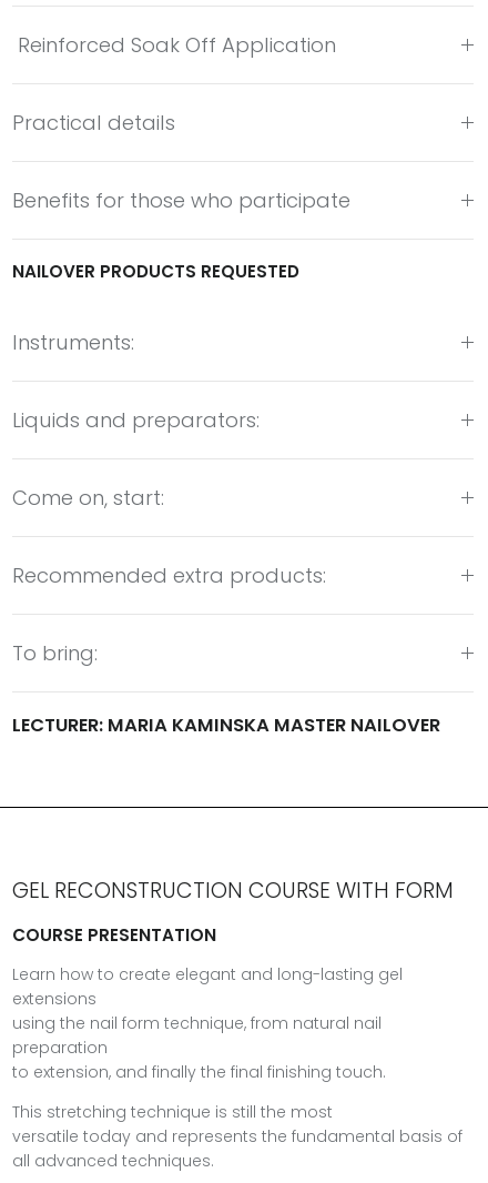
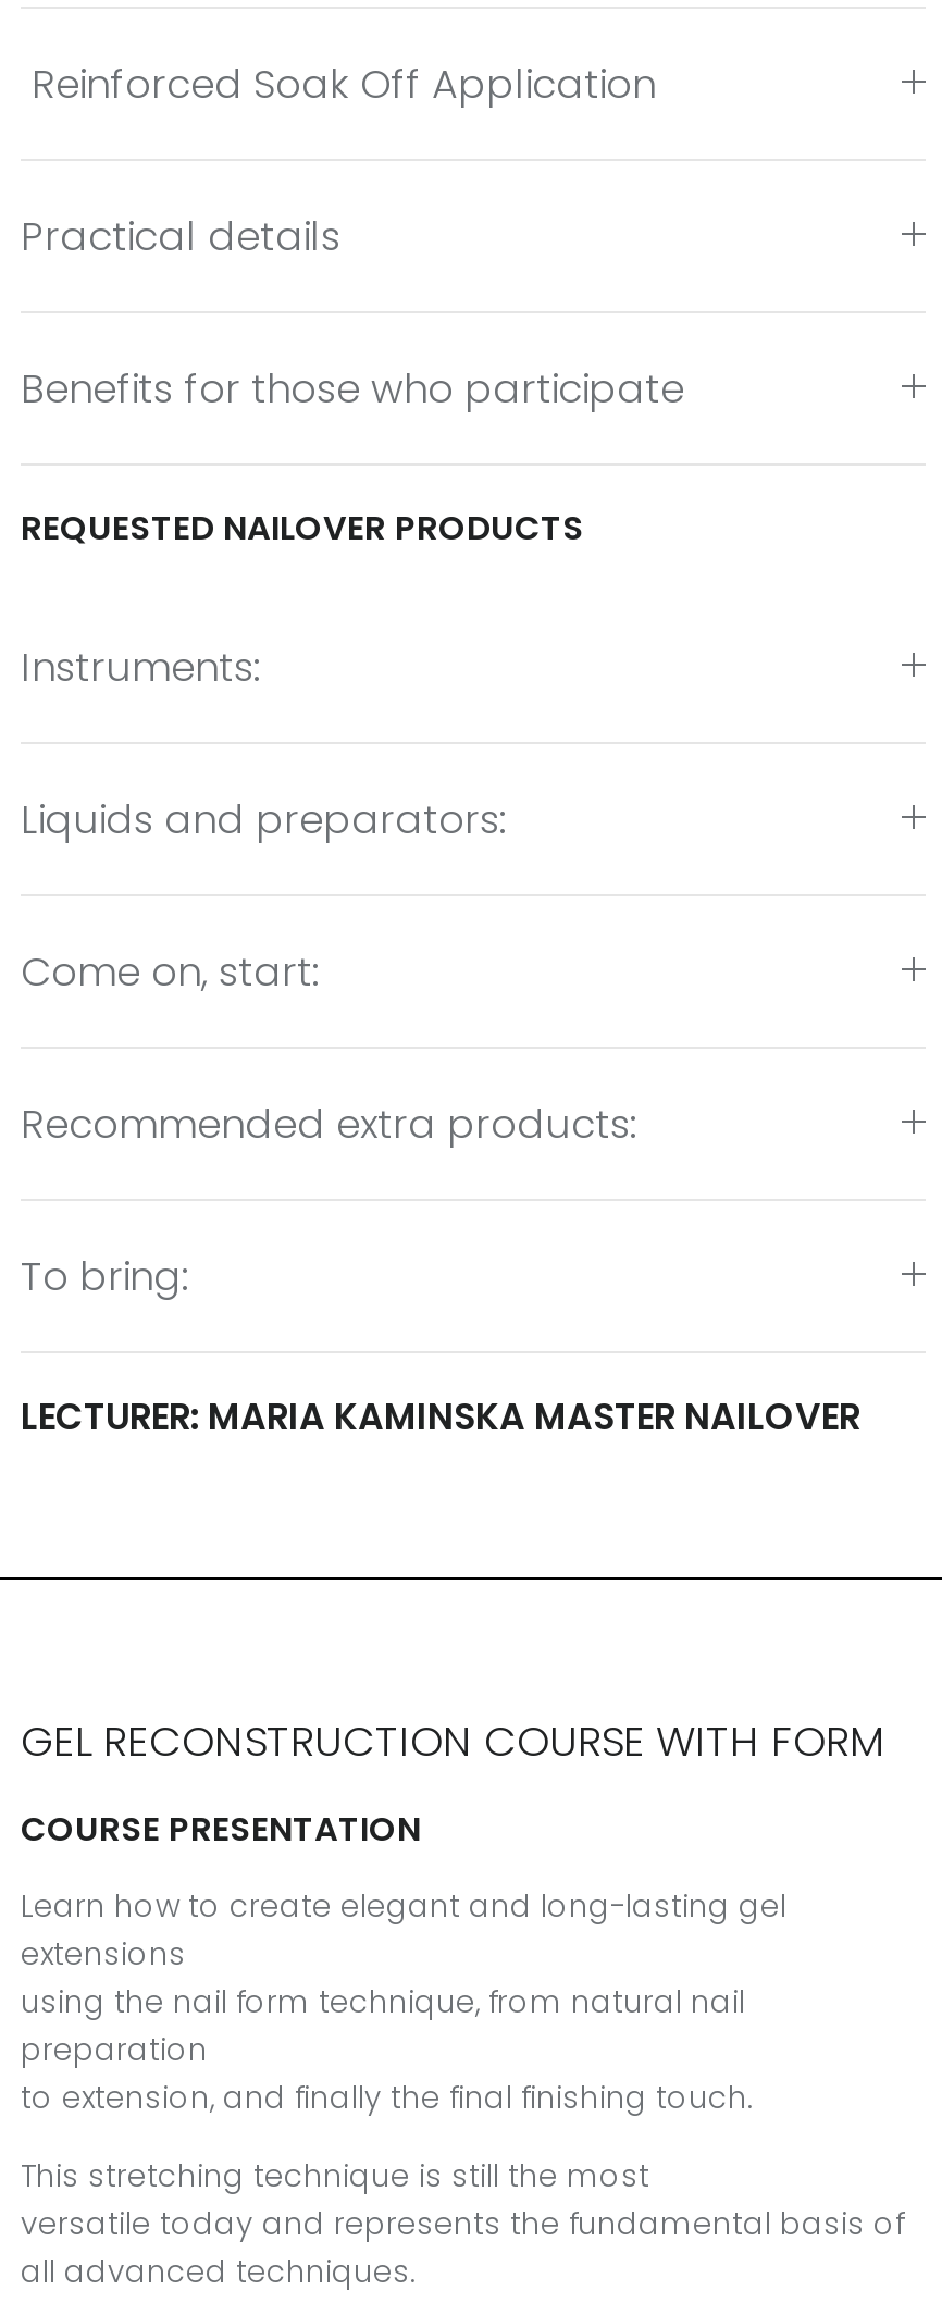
- NAILOVER PRODUCTS REQUESTED
+ REQUESTED NAILOVER PRODUCTS
